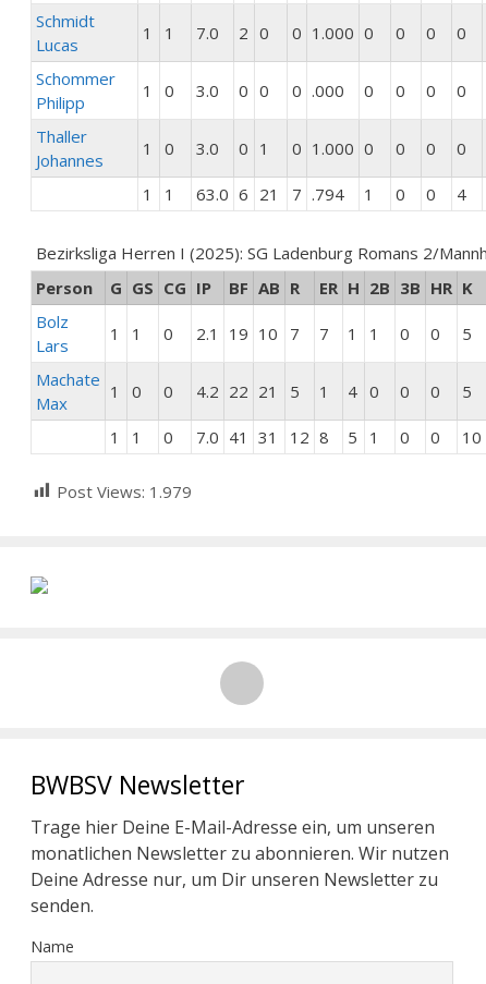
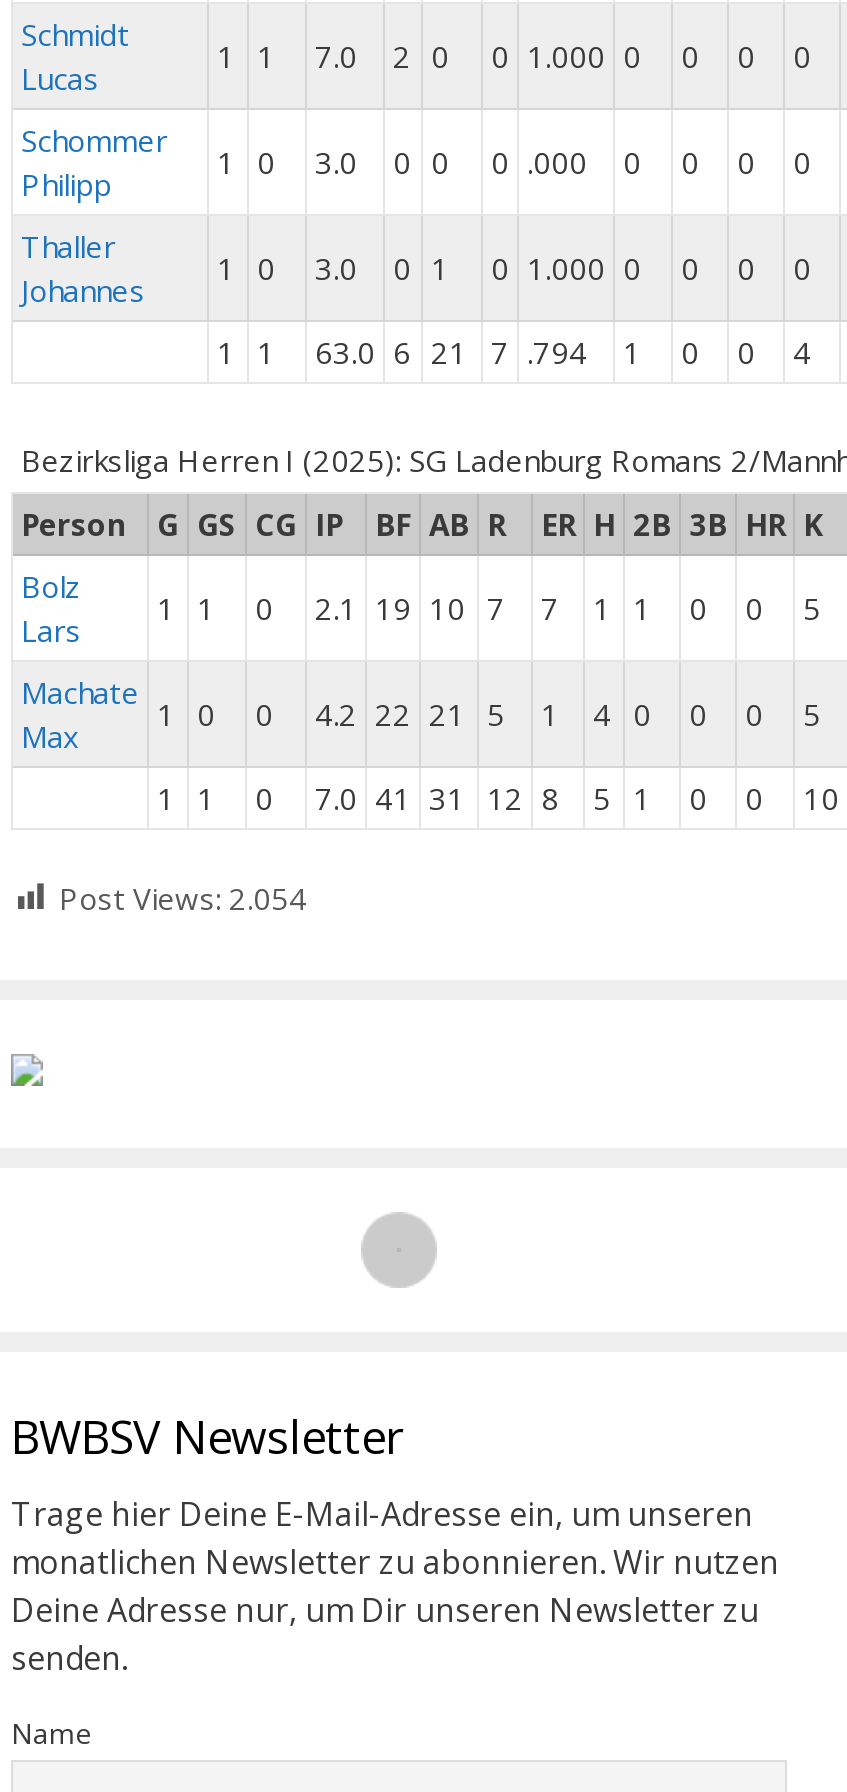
- Post Views: 1.979
+ Post Views: 2.054
